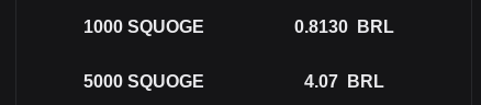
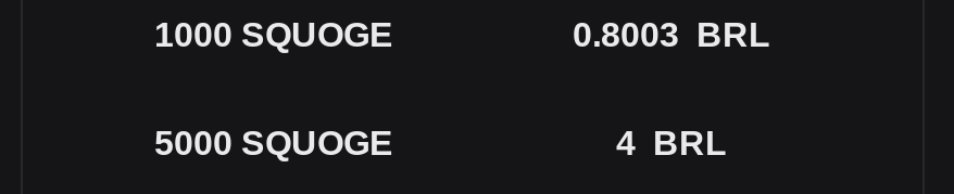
- 0.8130 BRL
+ 0.8003 BRL

- 4.07 BRL
+ 4 BRL
